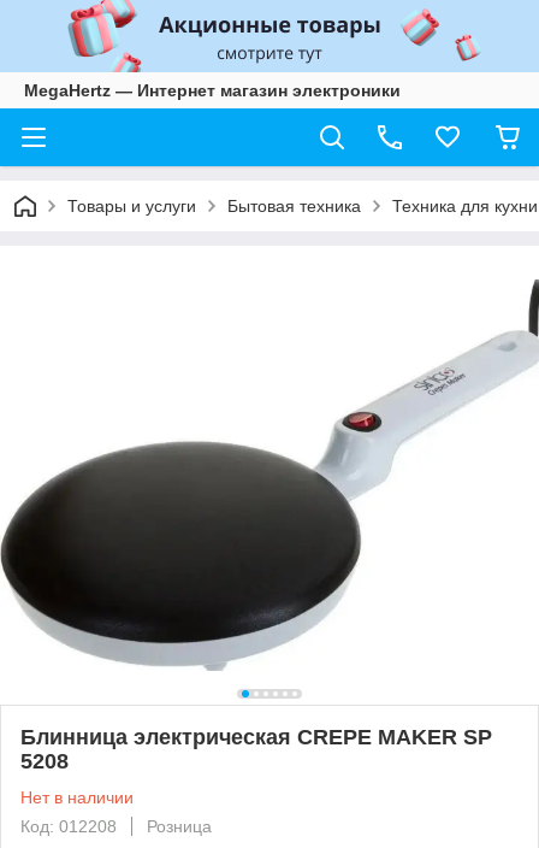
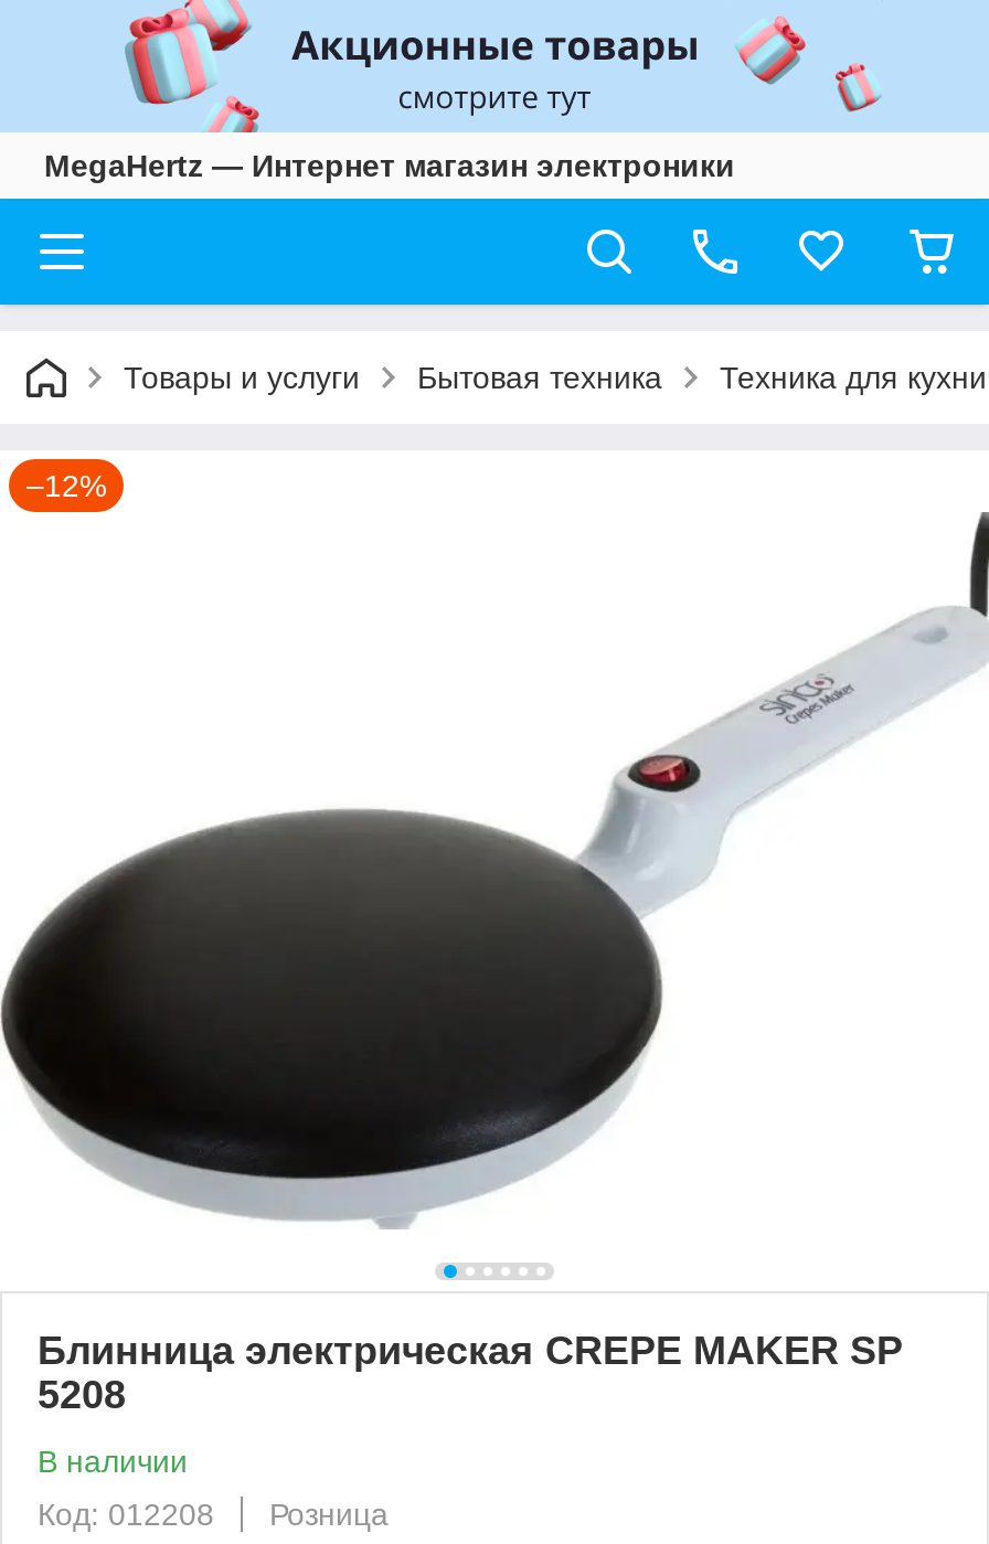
+ –12%

- Нет в наличии
+ В наличии
